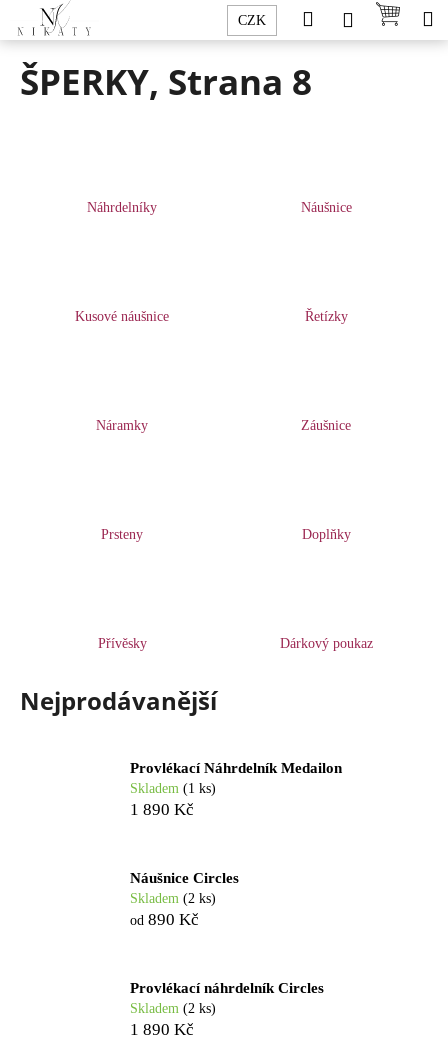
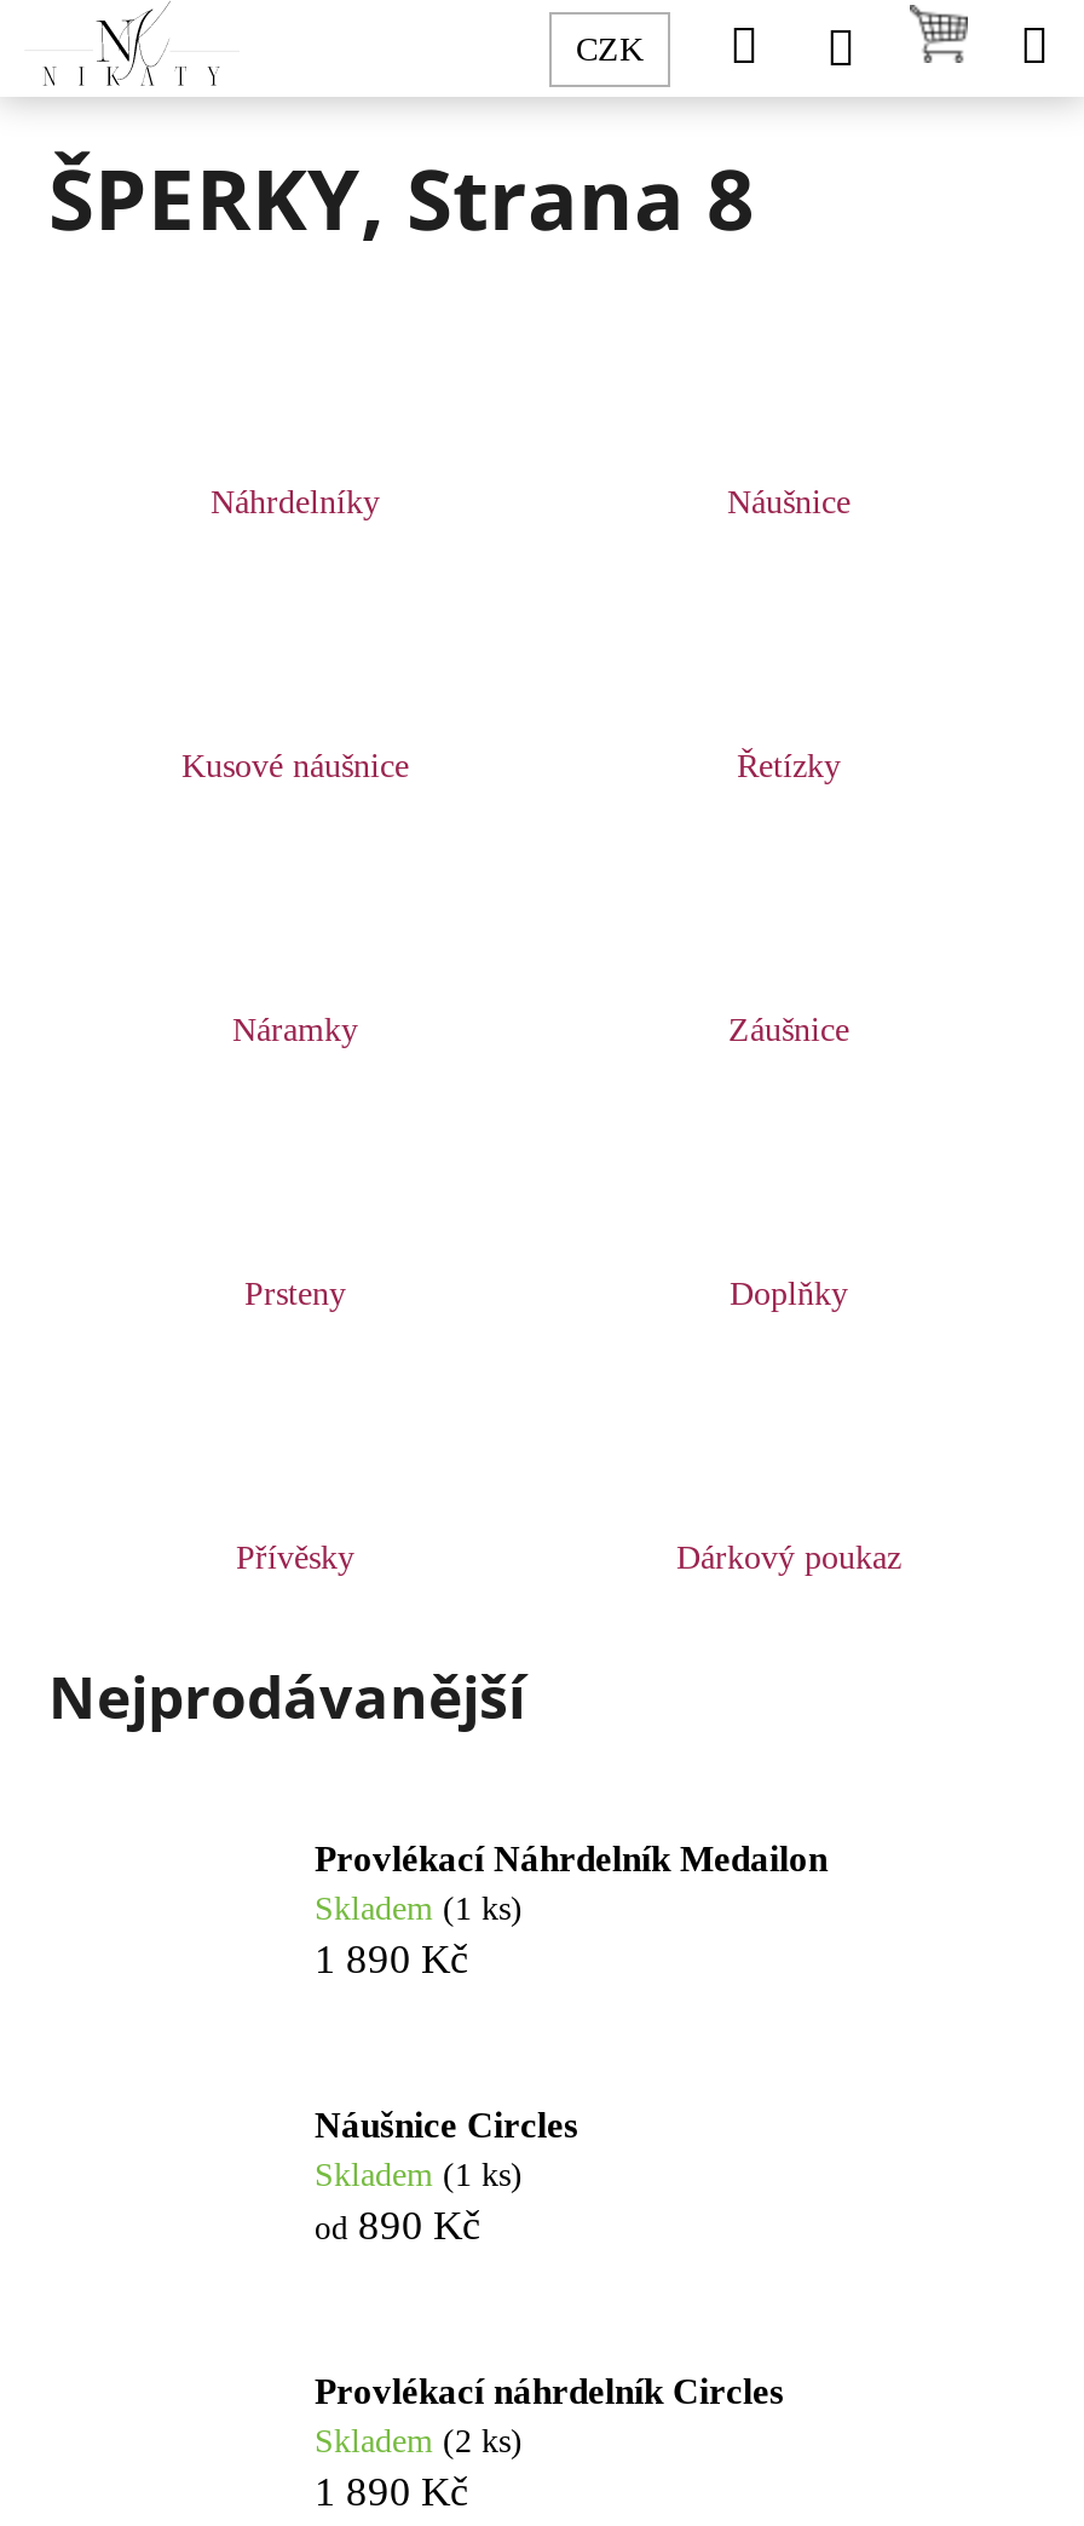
- Skladem (2 ks)
+ Skladem (1 ks)
